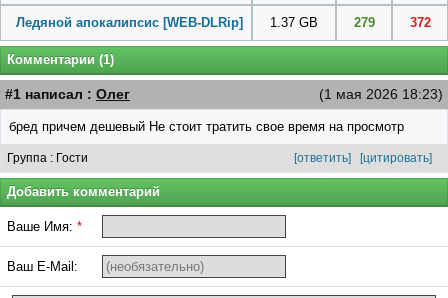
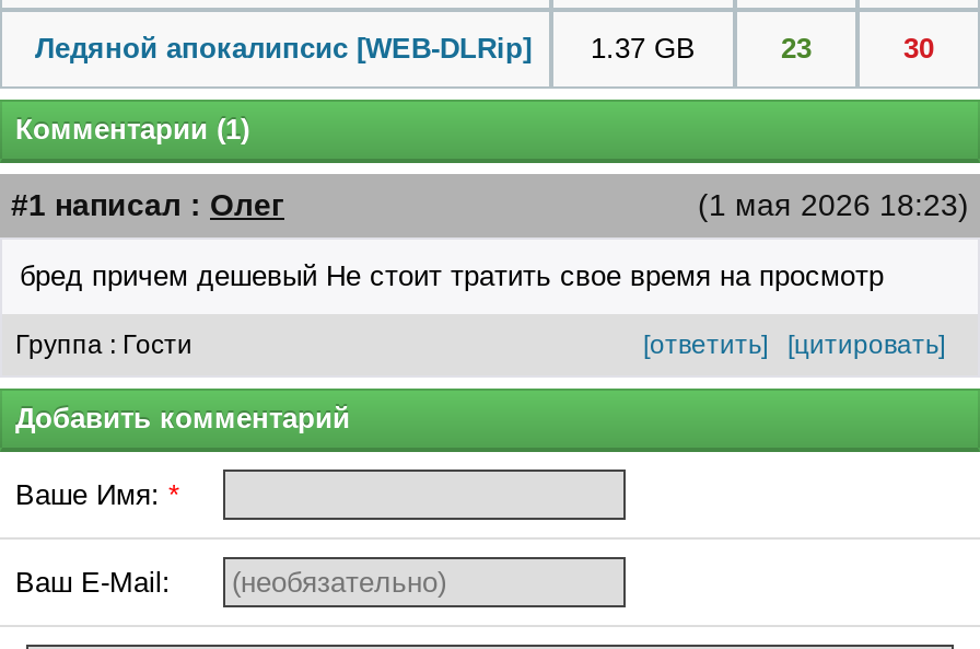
- 279
+ 23

- 372
+ 30
